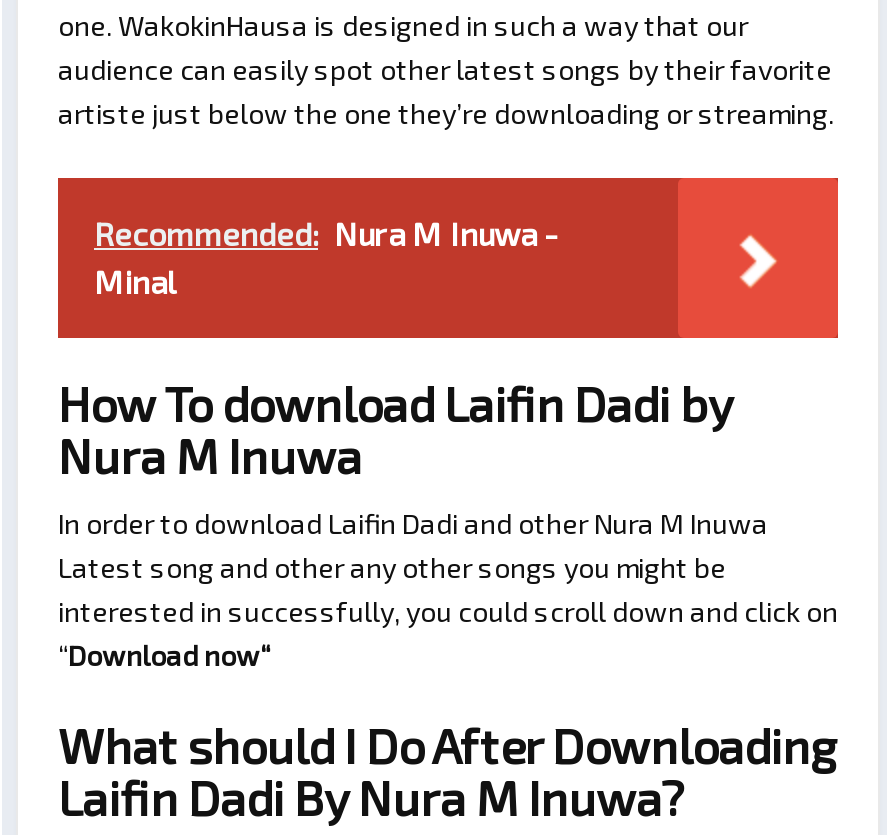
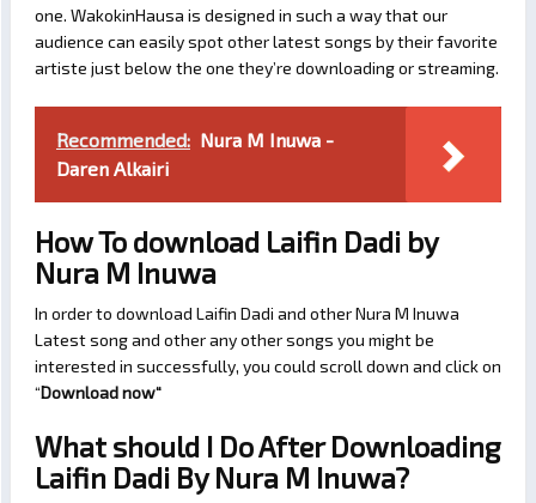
- Minal
+ Daren Alkairi
